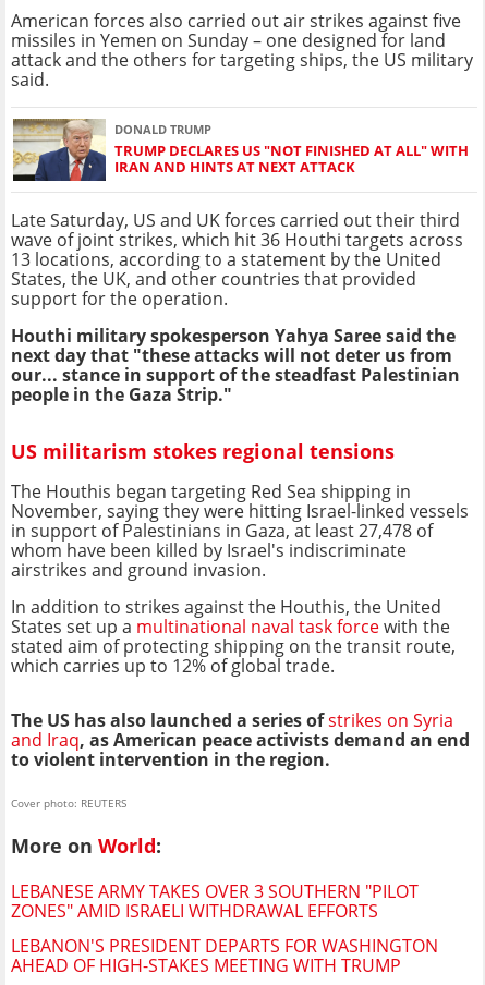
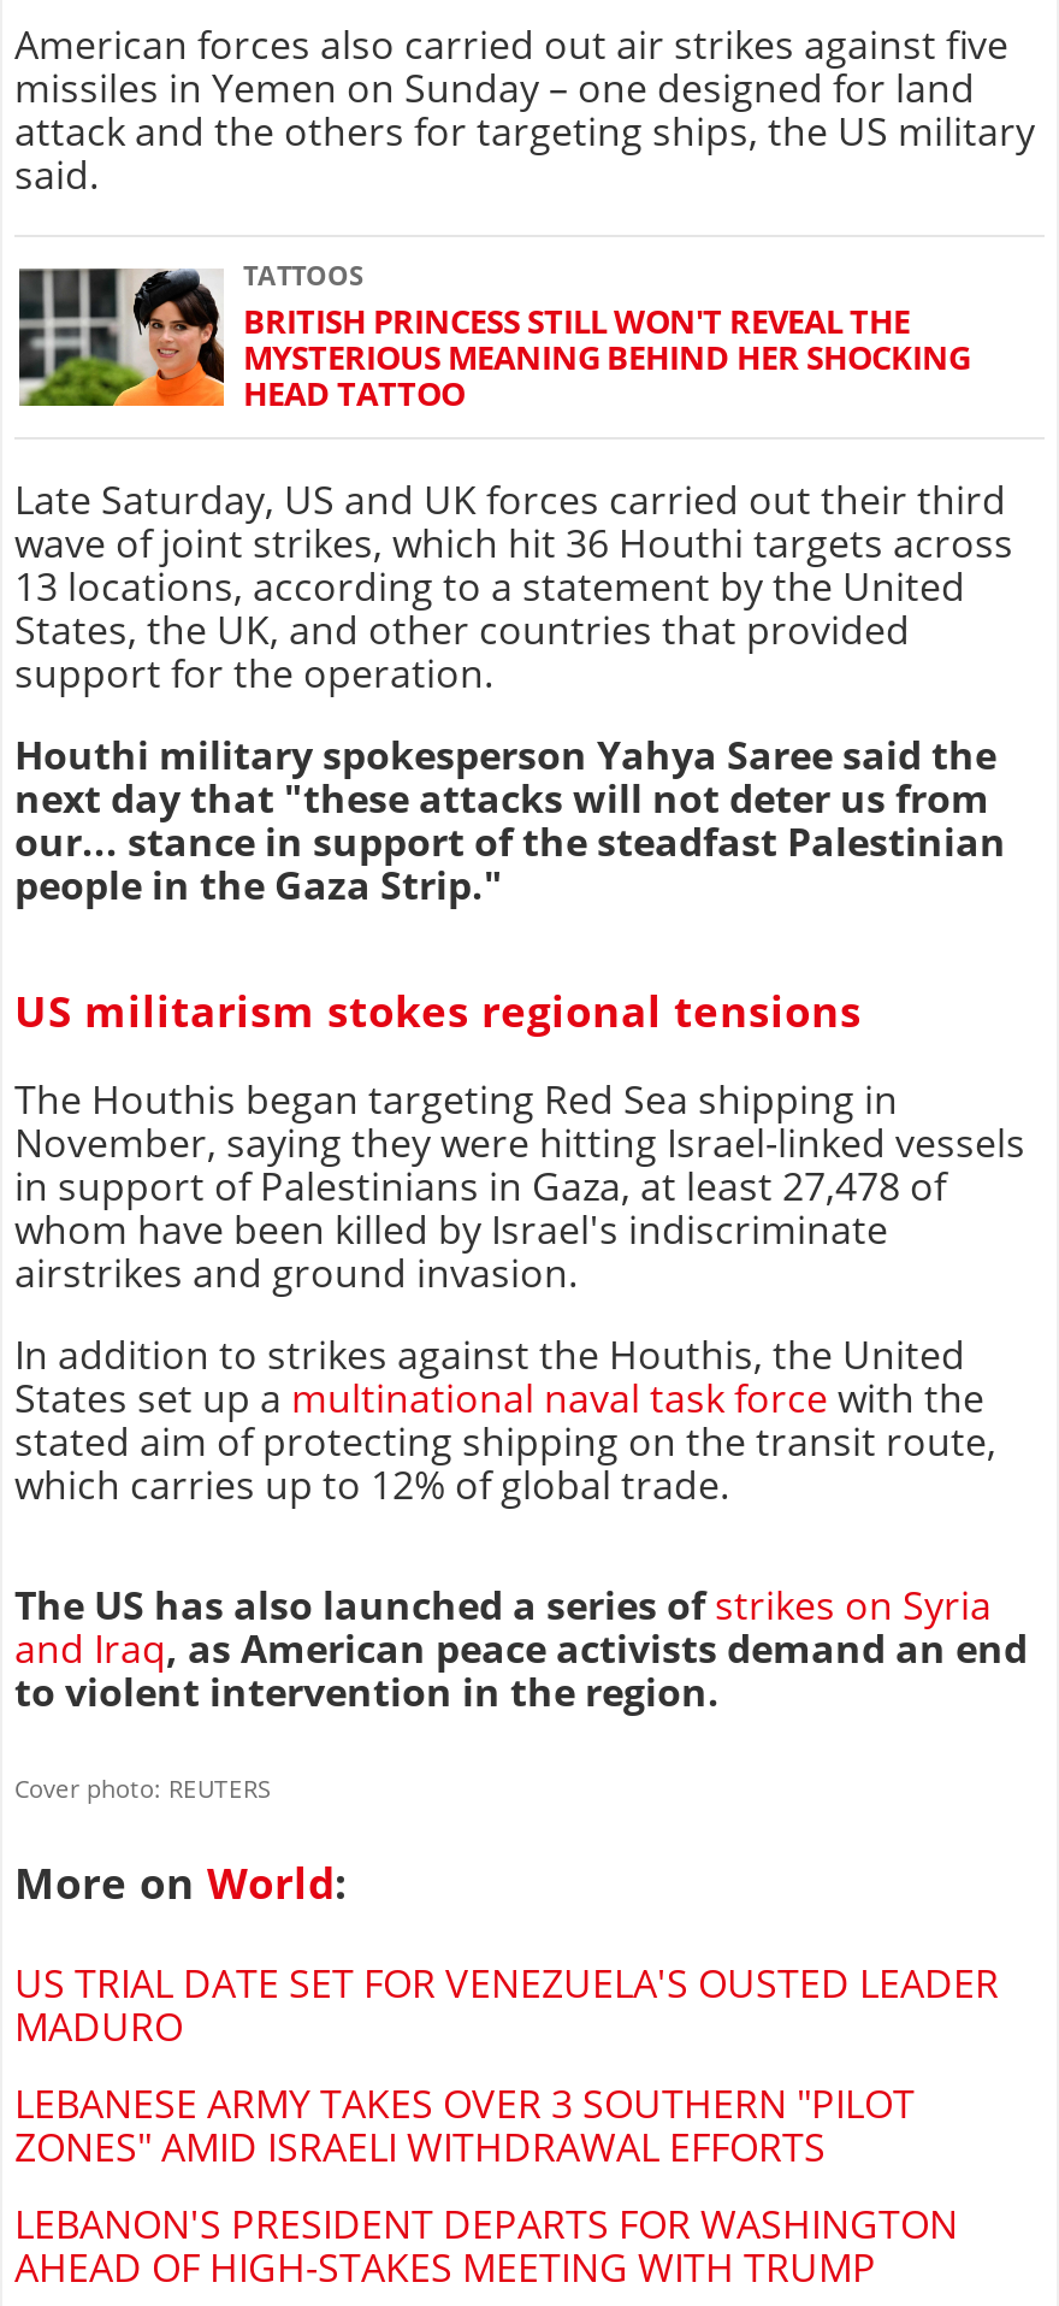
- [image]
- DONALD TRUMP
- TRUMP DECLARES US "NOT FINISHED AT ALL" WITH
- IRAN AND HINTS AT NEXT ATTACK
+ [image]
+ TATTOOS
+ BRITISH PRINCESS STILL WON'T REVEAL THE
+ MYSTERIOUS MEANING BEHIND HER SHOCKING
+ HEAD TATTOO

+ US TRIAL DATE SET FOR VENEZUELA'S OUSTED LEADER
+ MADURO
